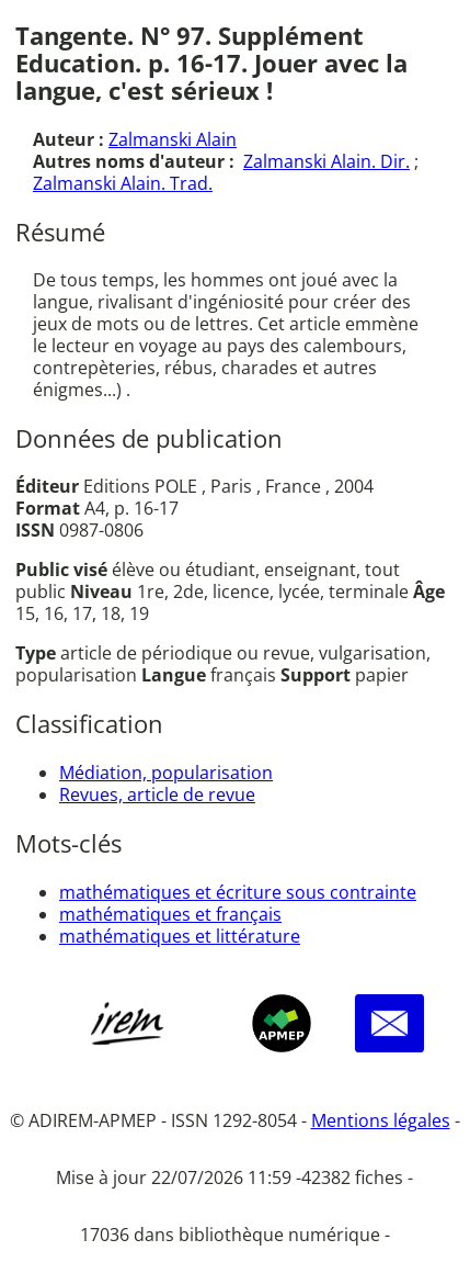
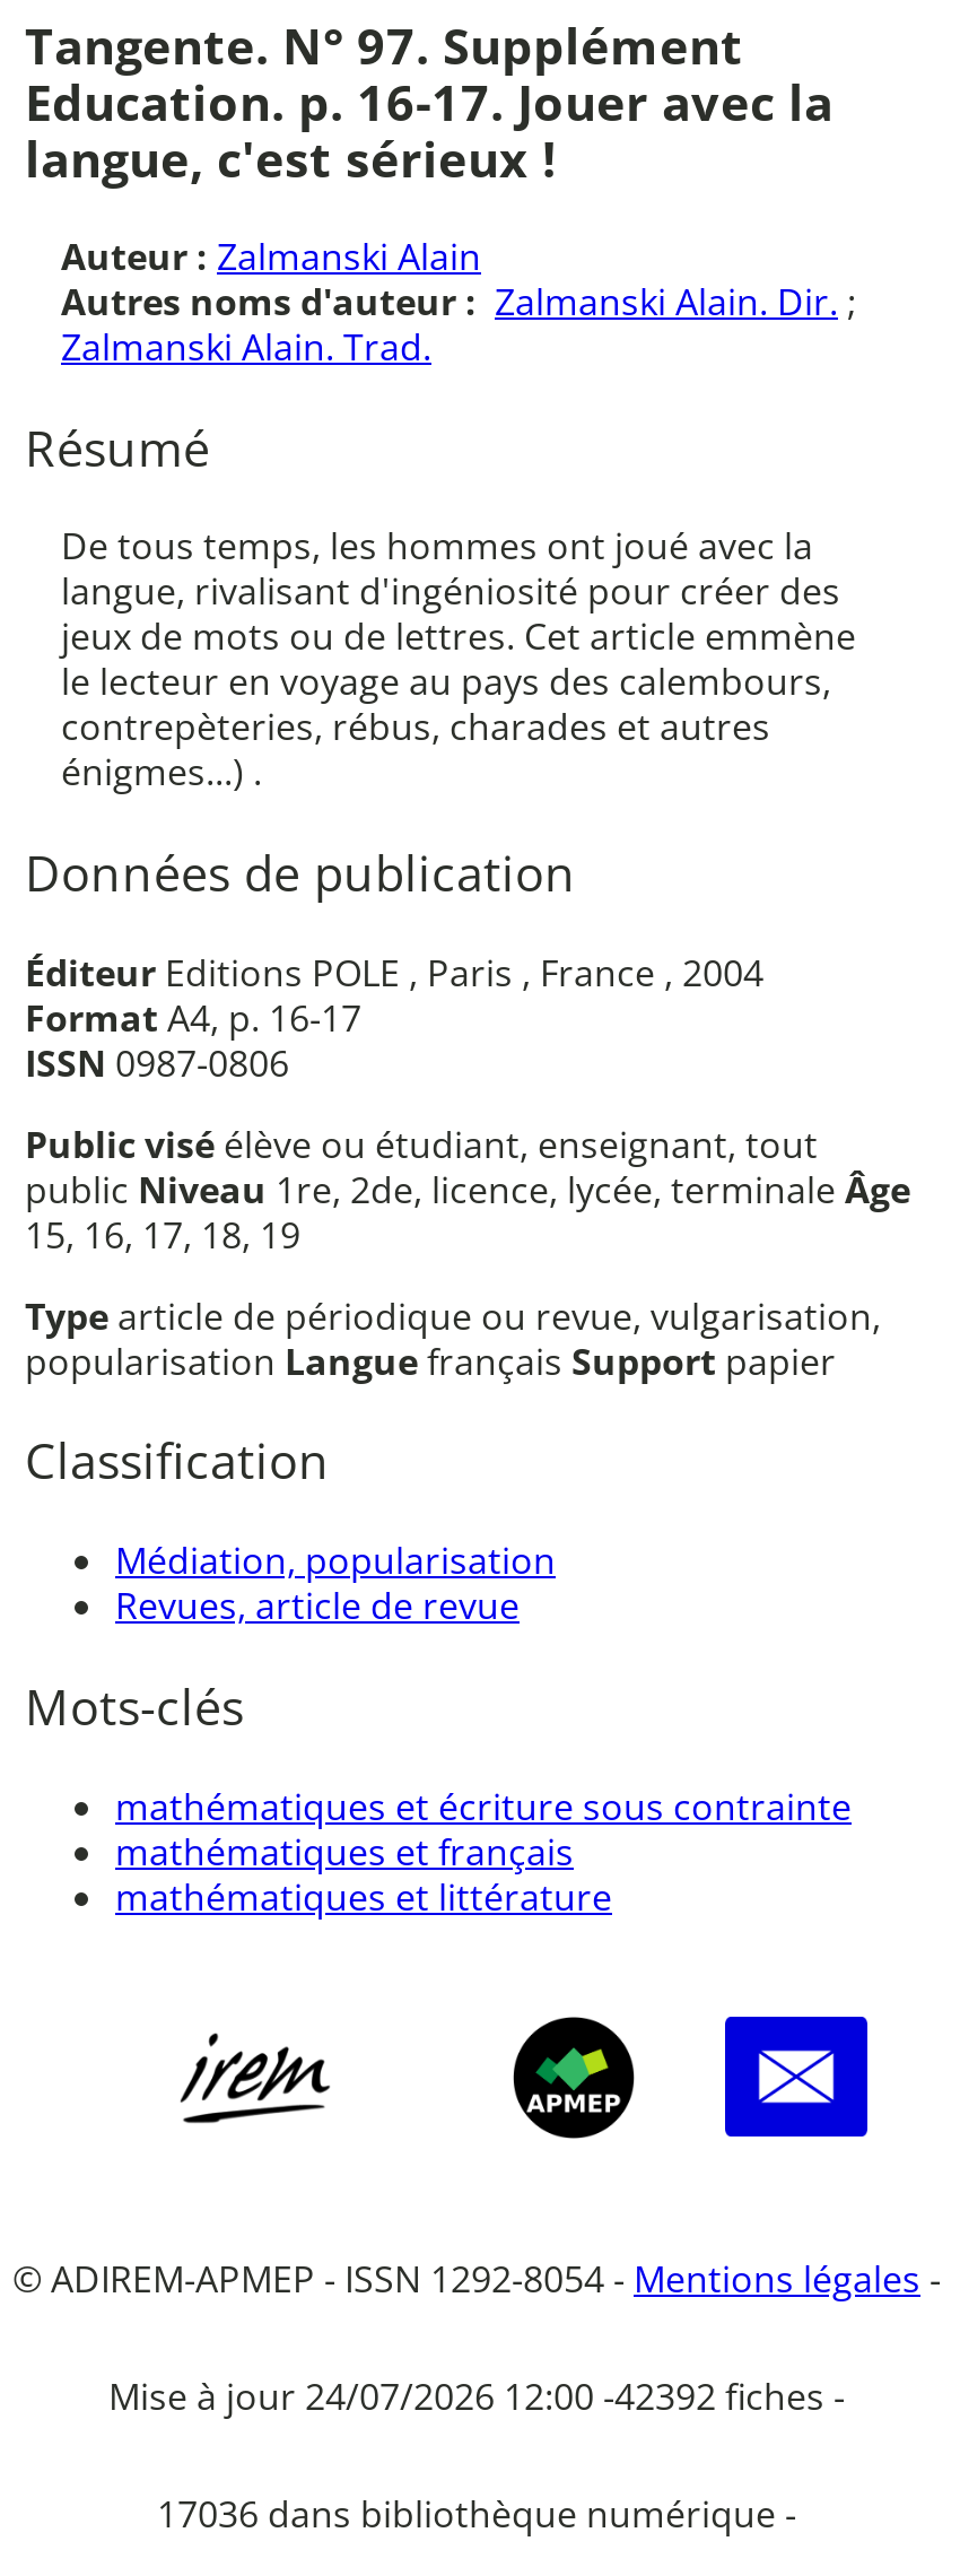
- Mise à jour 22/07/2026 11:59 - 42382 fiches -
+ Mise à jour 24/07/2026 12:00 - 42392 fiches -
